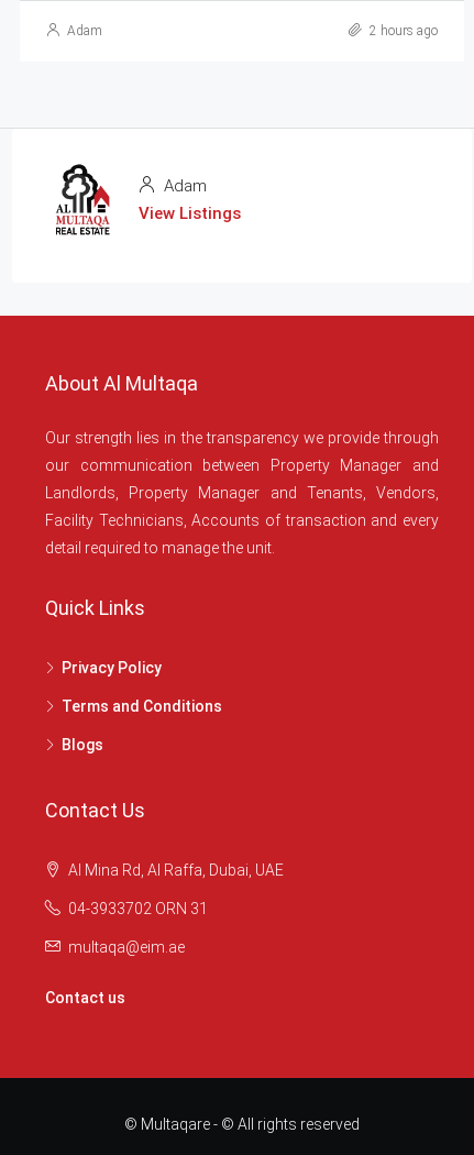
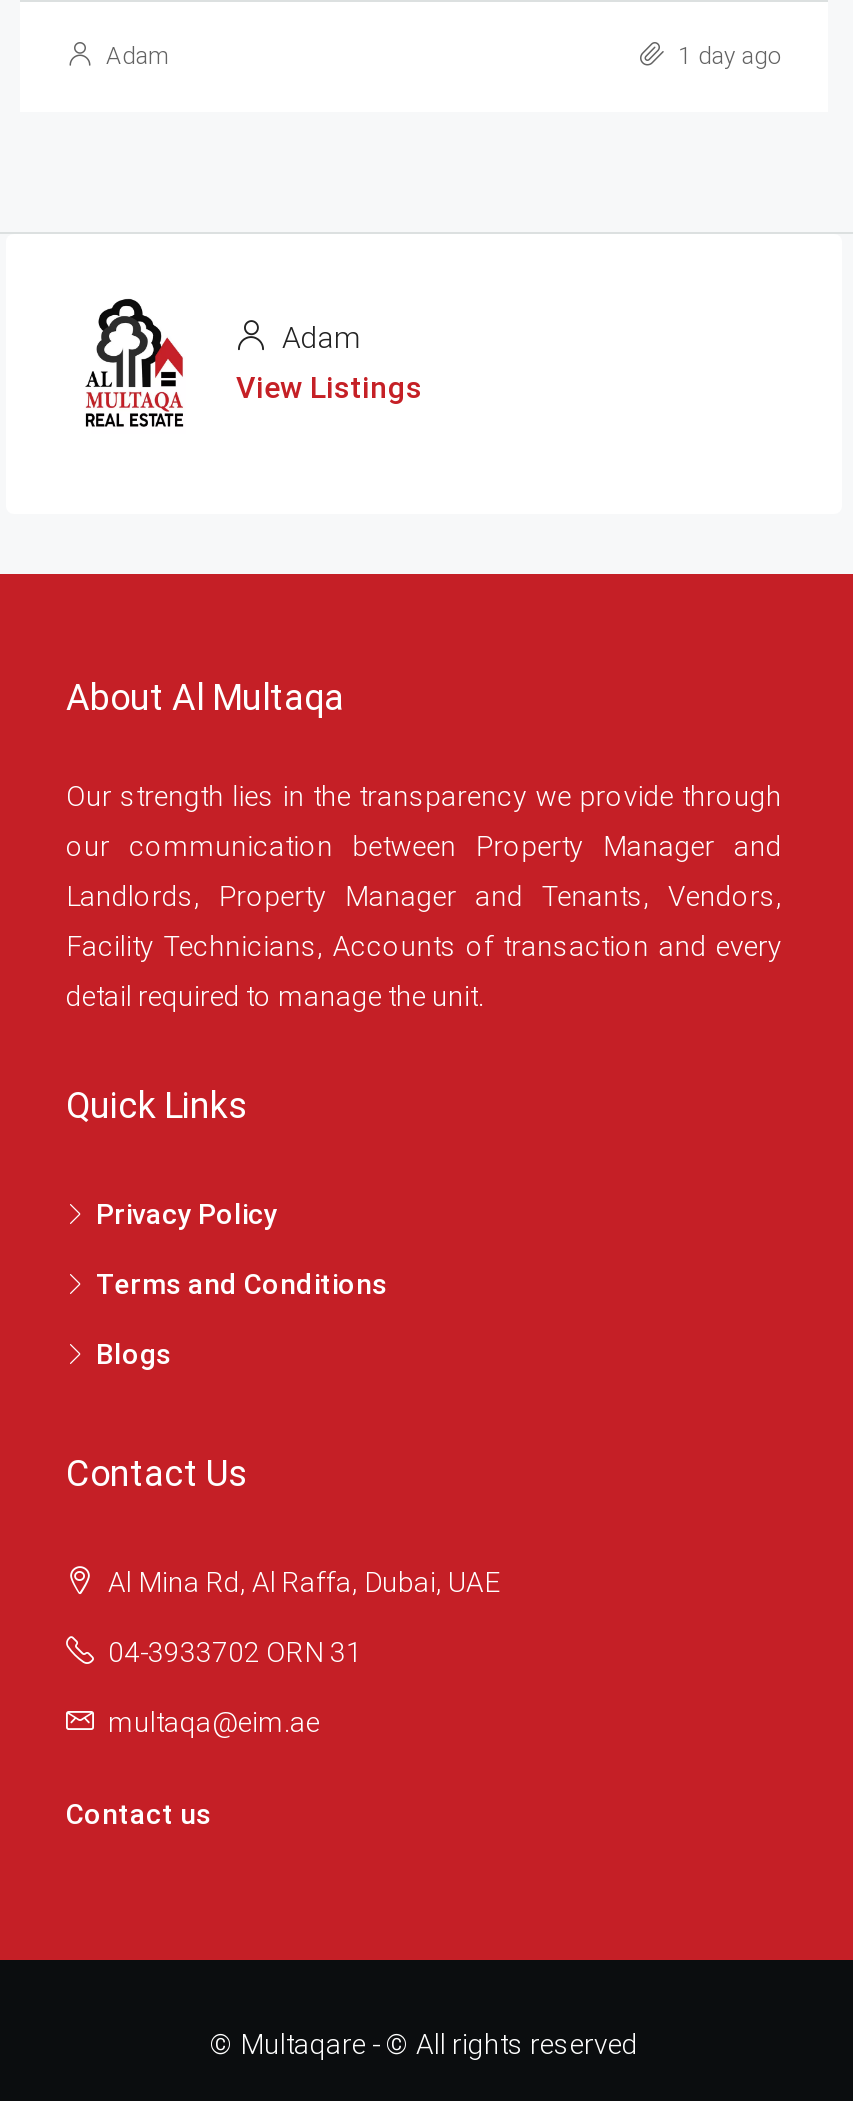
- 2 hours ago
+ 1 day ago
